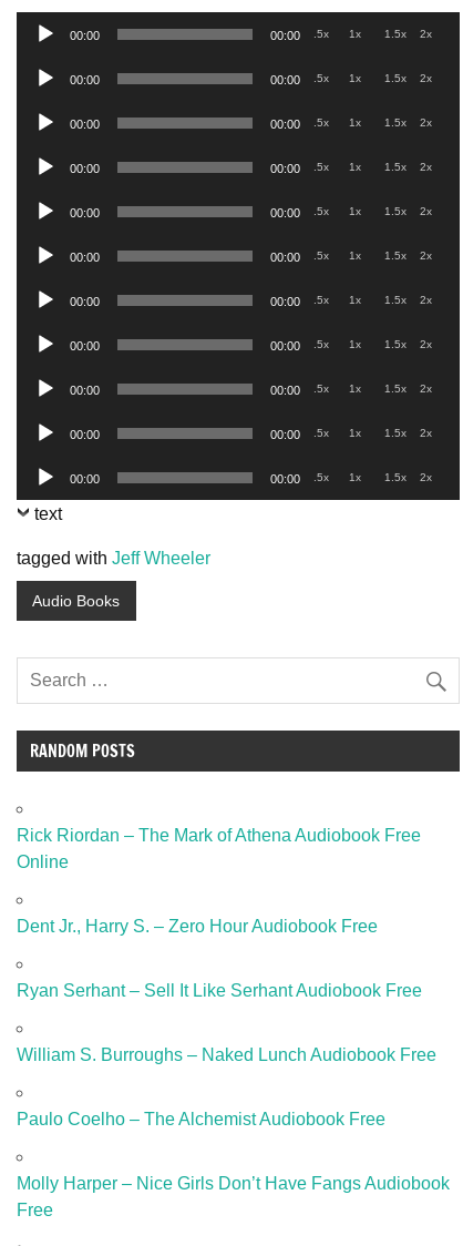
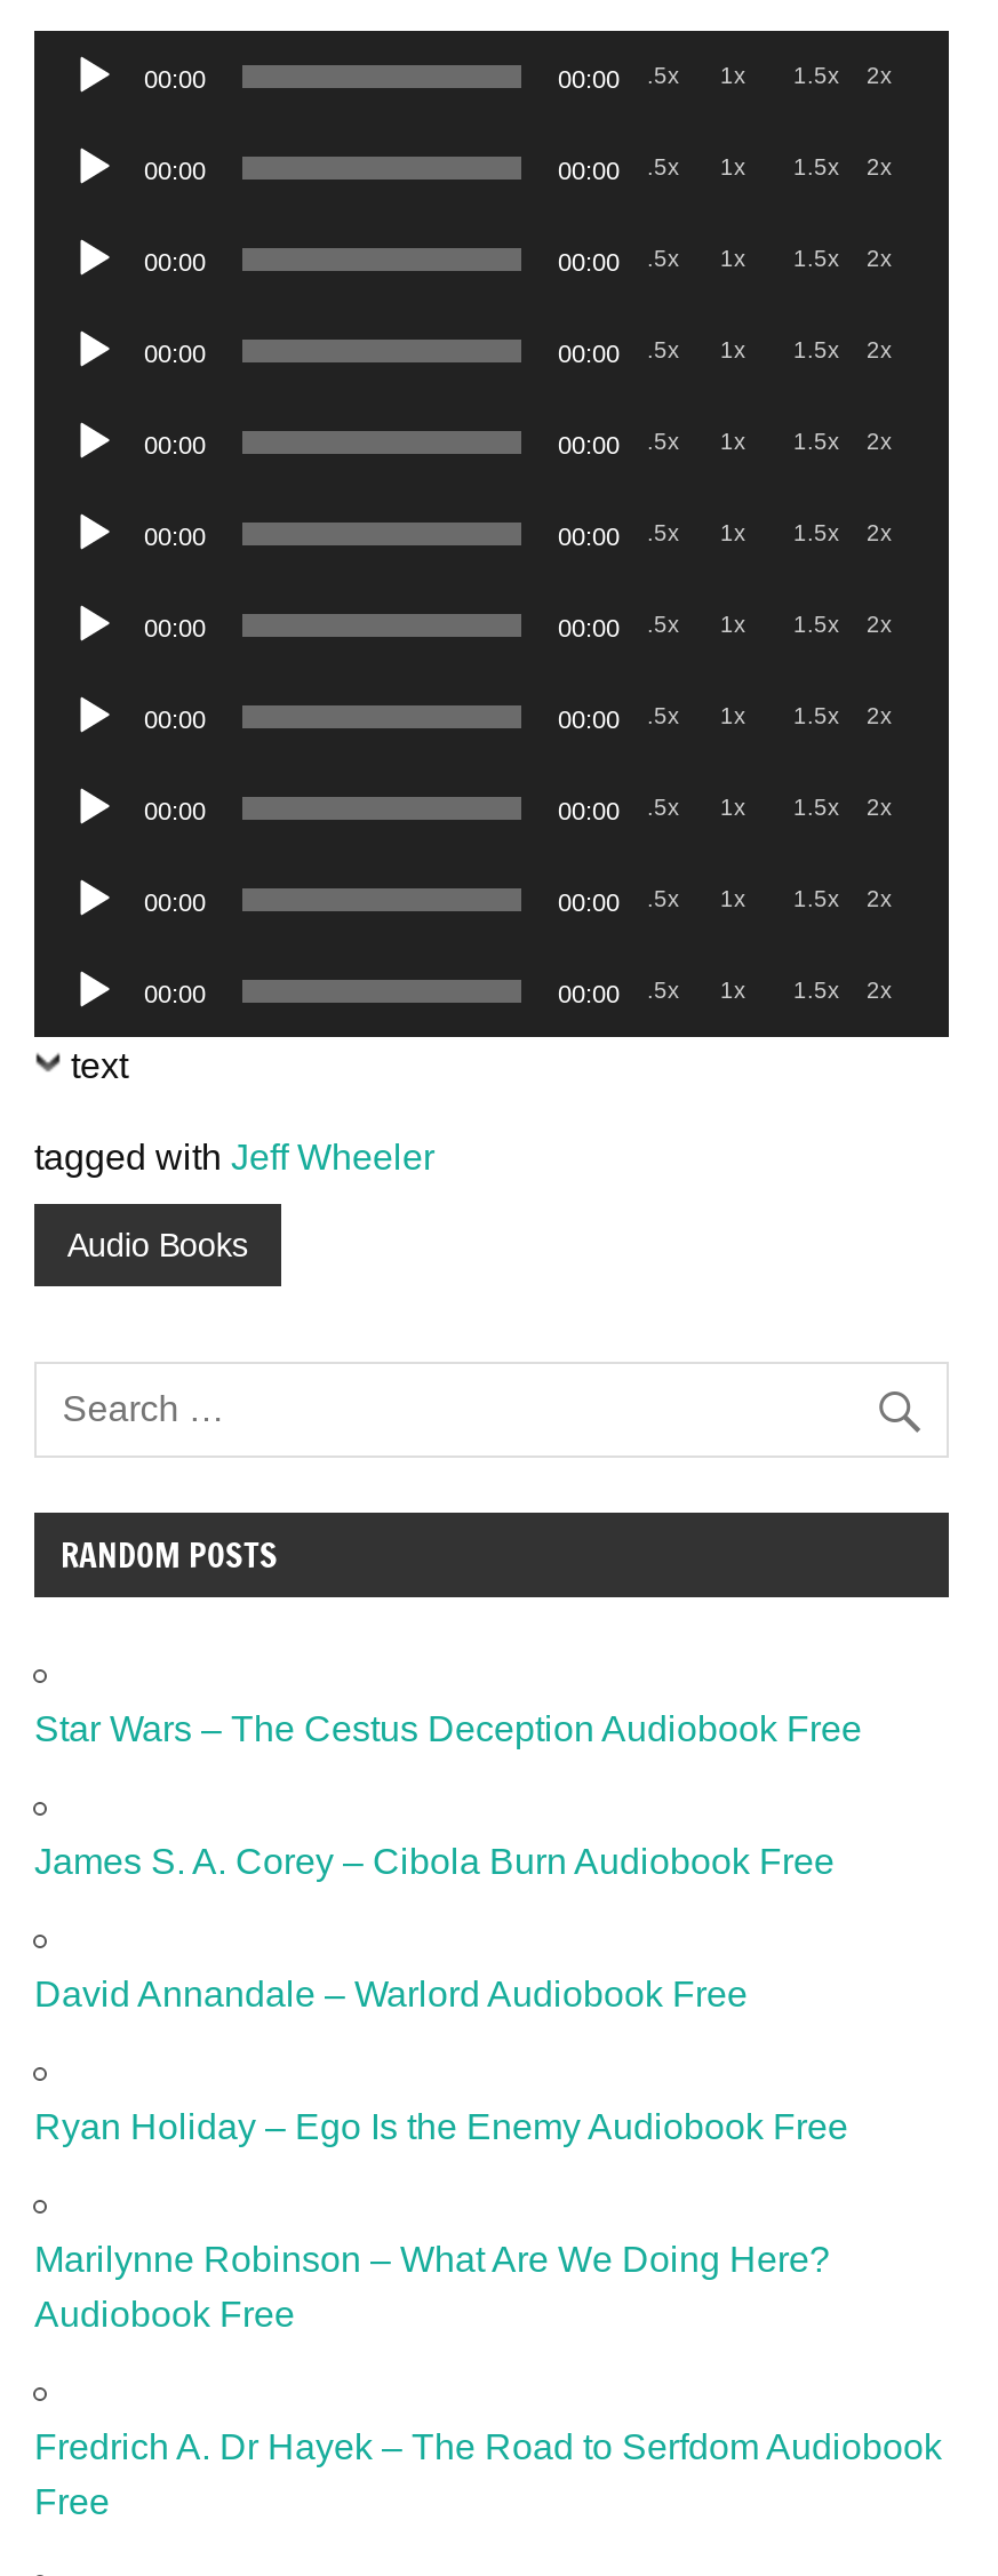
- Rick Riordan – The Mark of Athena Audiobook Free
- Online
+ Star Wars – The Cestus Deception Audiobook Free

- Dent Jr., Harry S. – Zero Hour Audiobook Free
+ James S. A. Corey – Cibola Burn Audiobook Free

- Ryan Serhant – Sell It Like Serhant Audiobook Free
+ David Annandale – Warlord Audiobook Free

- William S. Burroughs – Naked Lunch Audiobook Free
+ Ryan Holiday – Ego Is the Enemy Audiobook Free

- Paulo Coelho – The Alchemist Audiobook Free
+ Marilynne Robinson – What Are We Doing Here?
+ Audiobook Free

- Molly Harper – Nice Girls Don’t Have Fangs Audiobook
+ Fredrich A. Dr Hayek – The Road to Serfdom Audiobook
